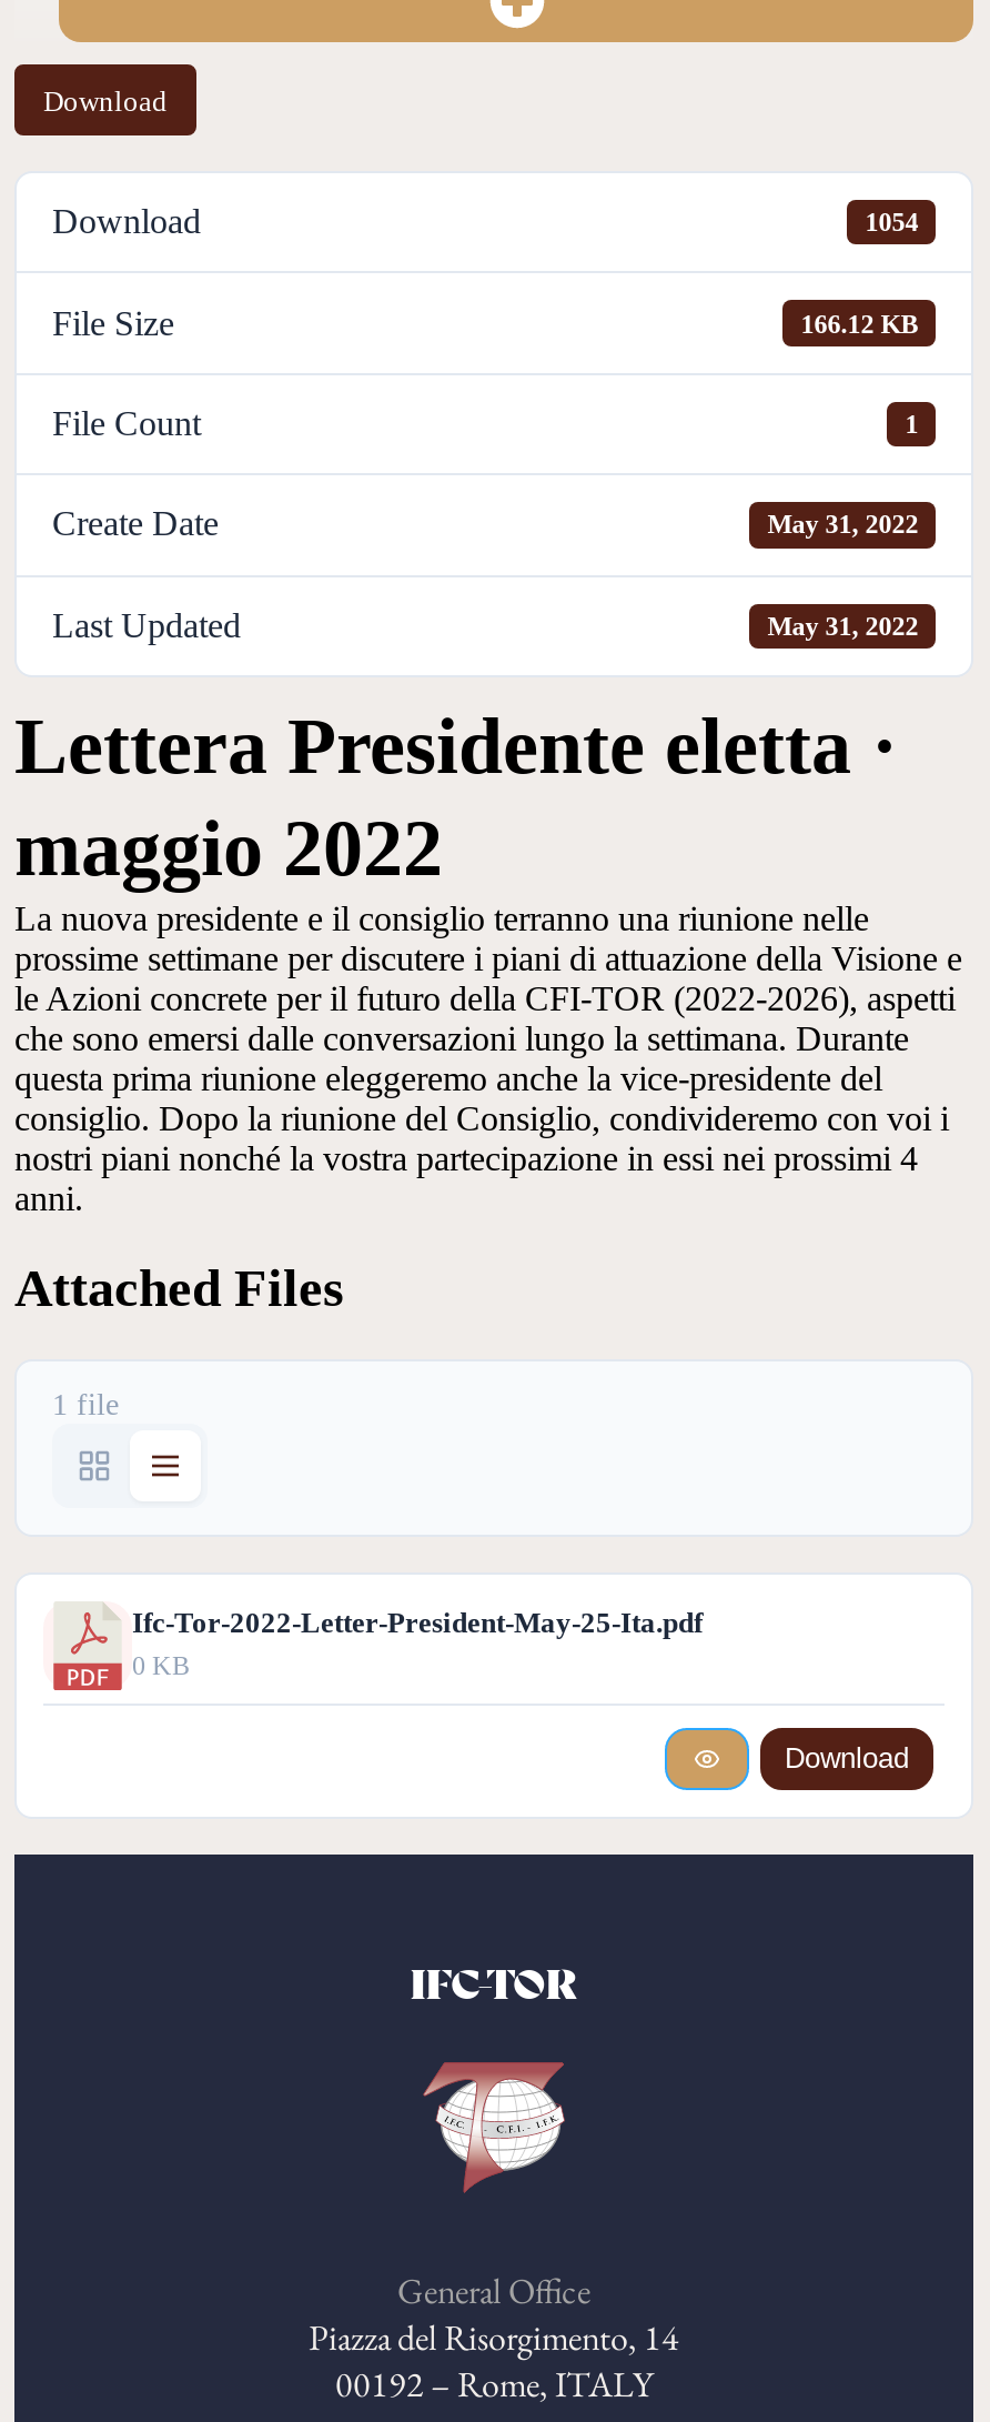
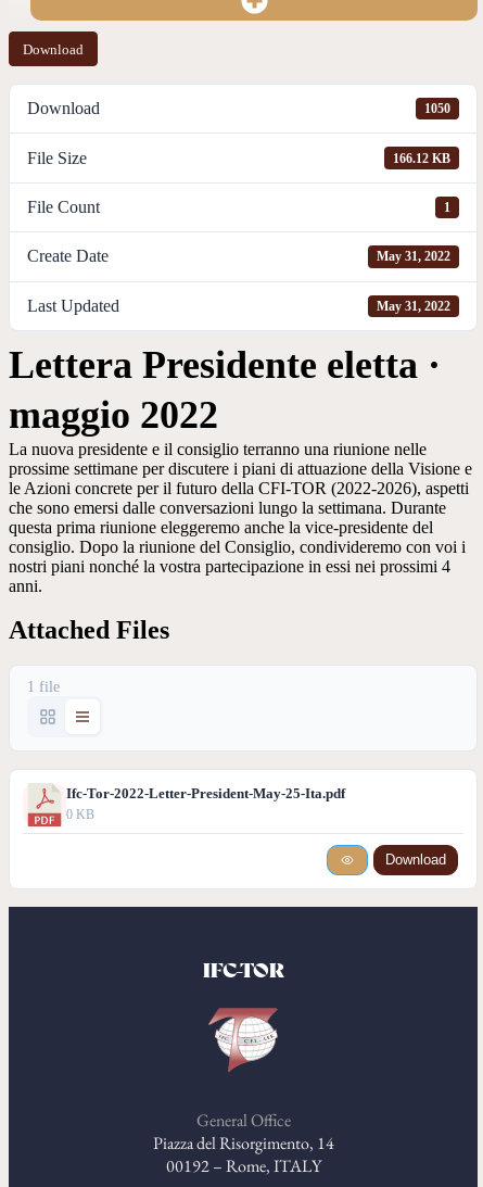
- 1054
+ 1050
